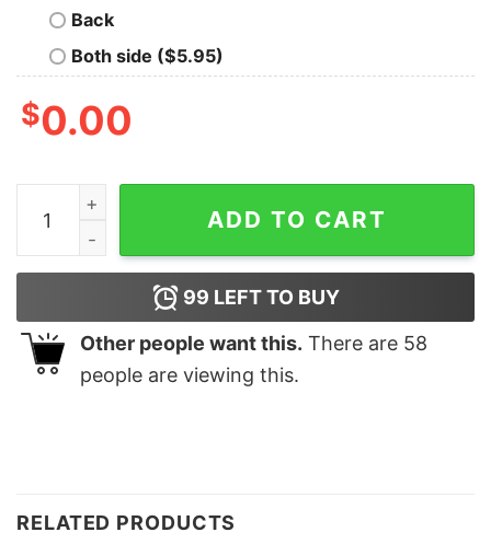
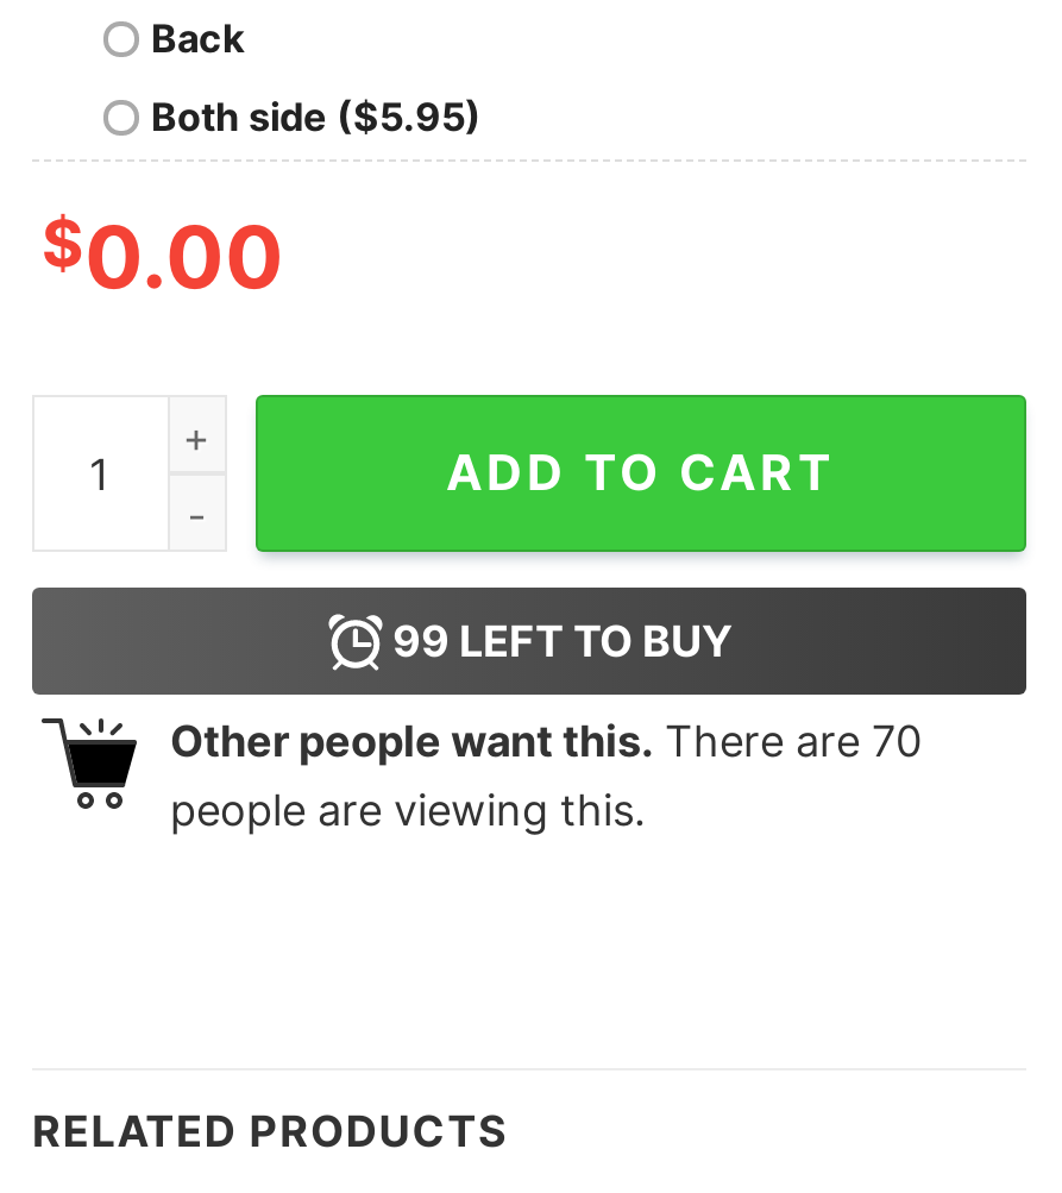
- Other people want this. There are 58
+ Other people want this. There are 70
